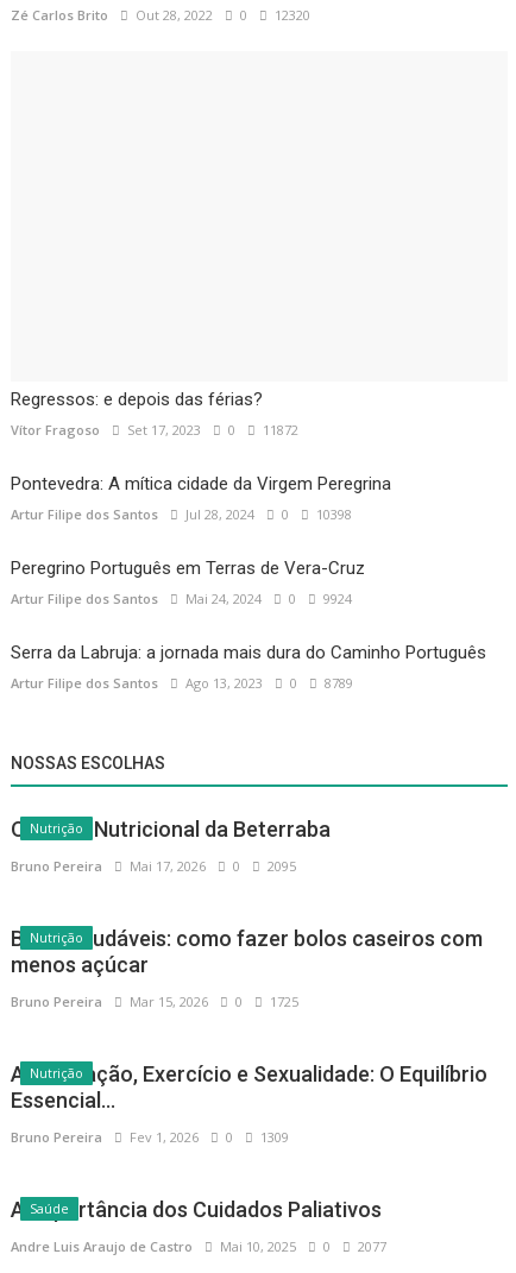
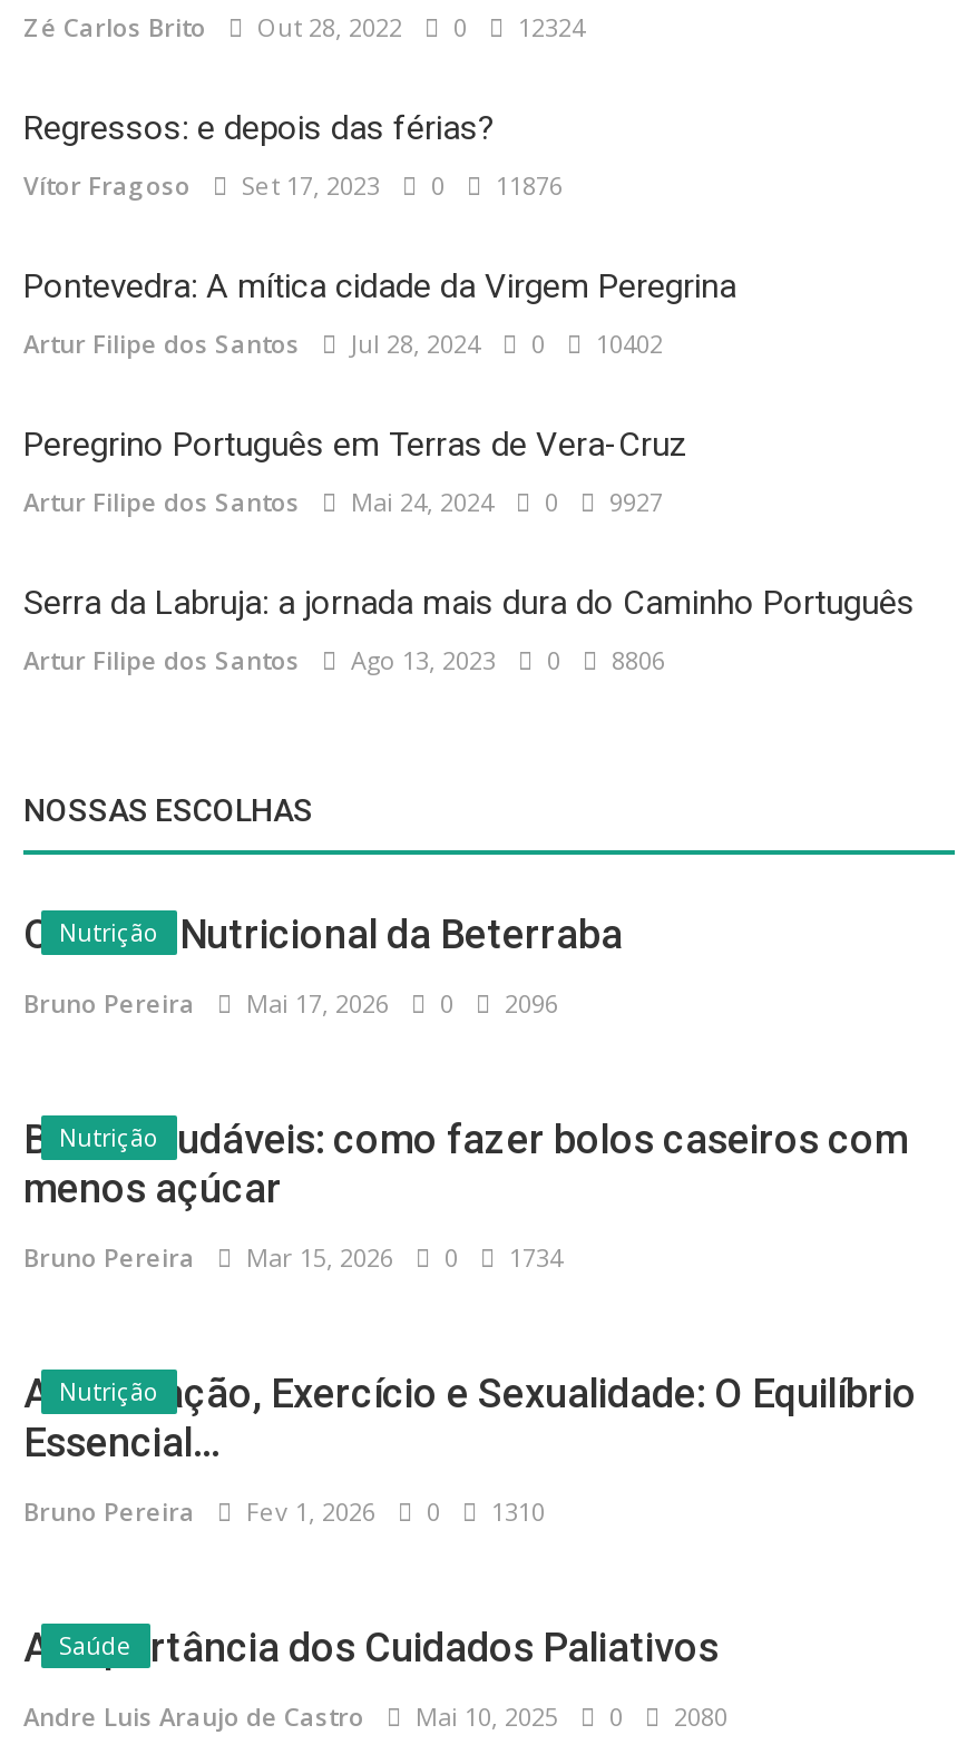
- 12320
+ 12324

- 11872
+ 11876

- 10398
+ 10402

- 9924
+ 9927

- 8789
+ 8806

- 2095
+ 2096

- 1725
+ 1734

- 1309
+ 1310

- 2077
+ 2080
